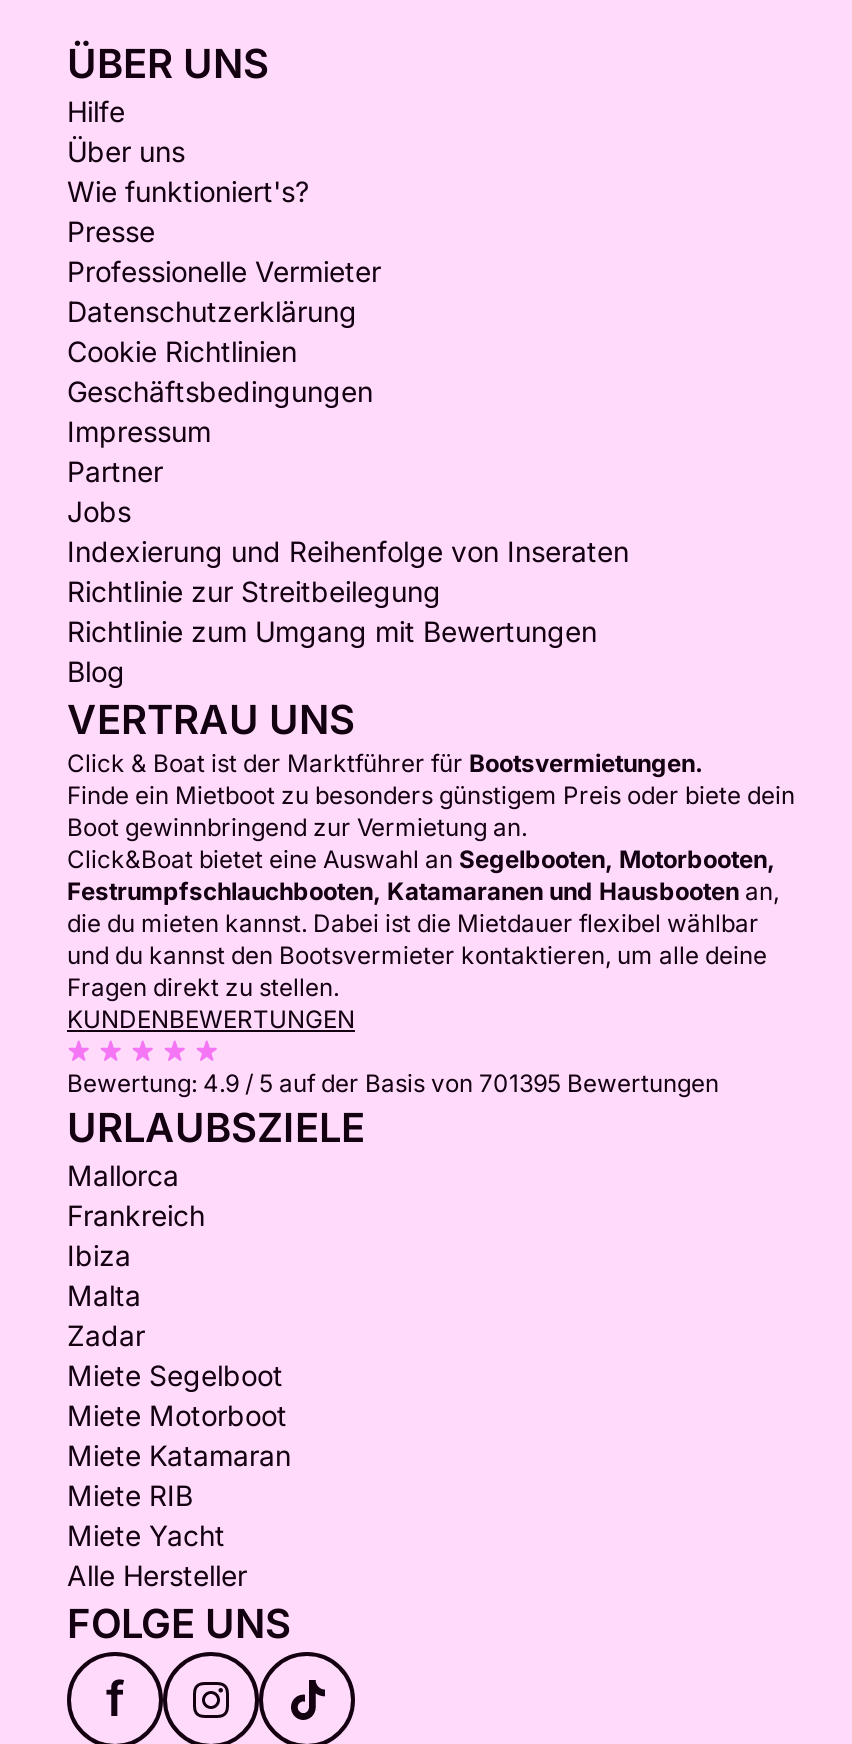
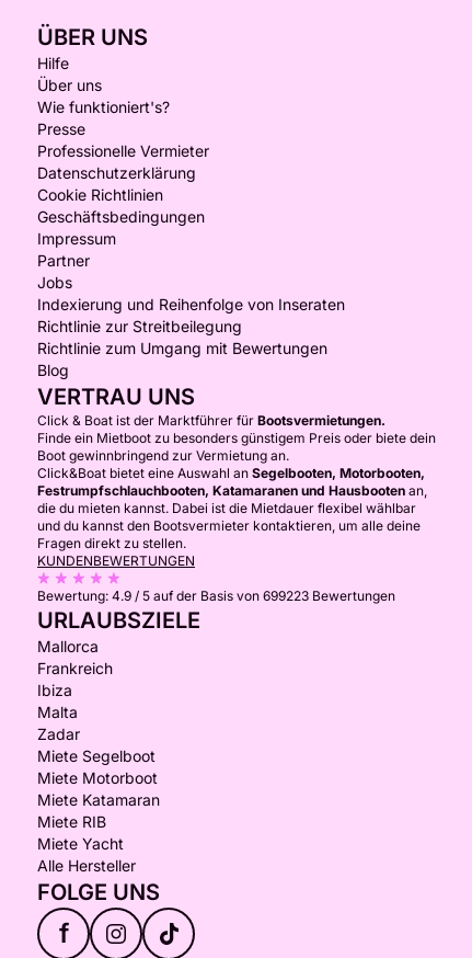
- Bewertung: 4.9 / 5 auf der Basis von 701395 Bewertungen
+ Bewertung: 4.9 / 5 auf der Basis von 699223 Bewertungen
